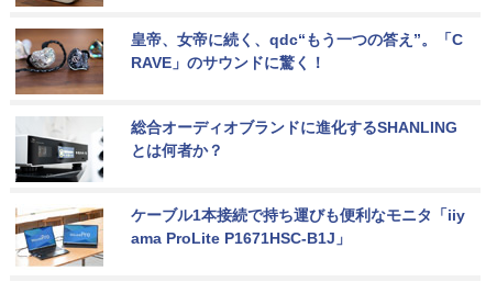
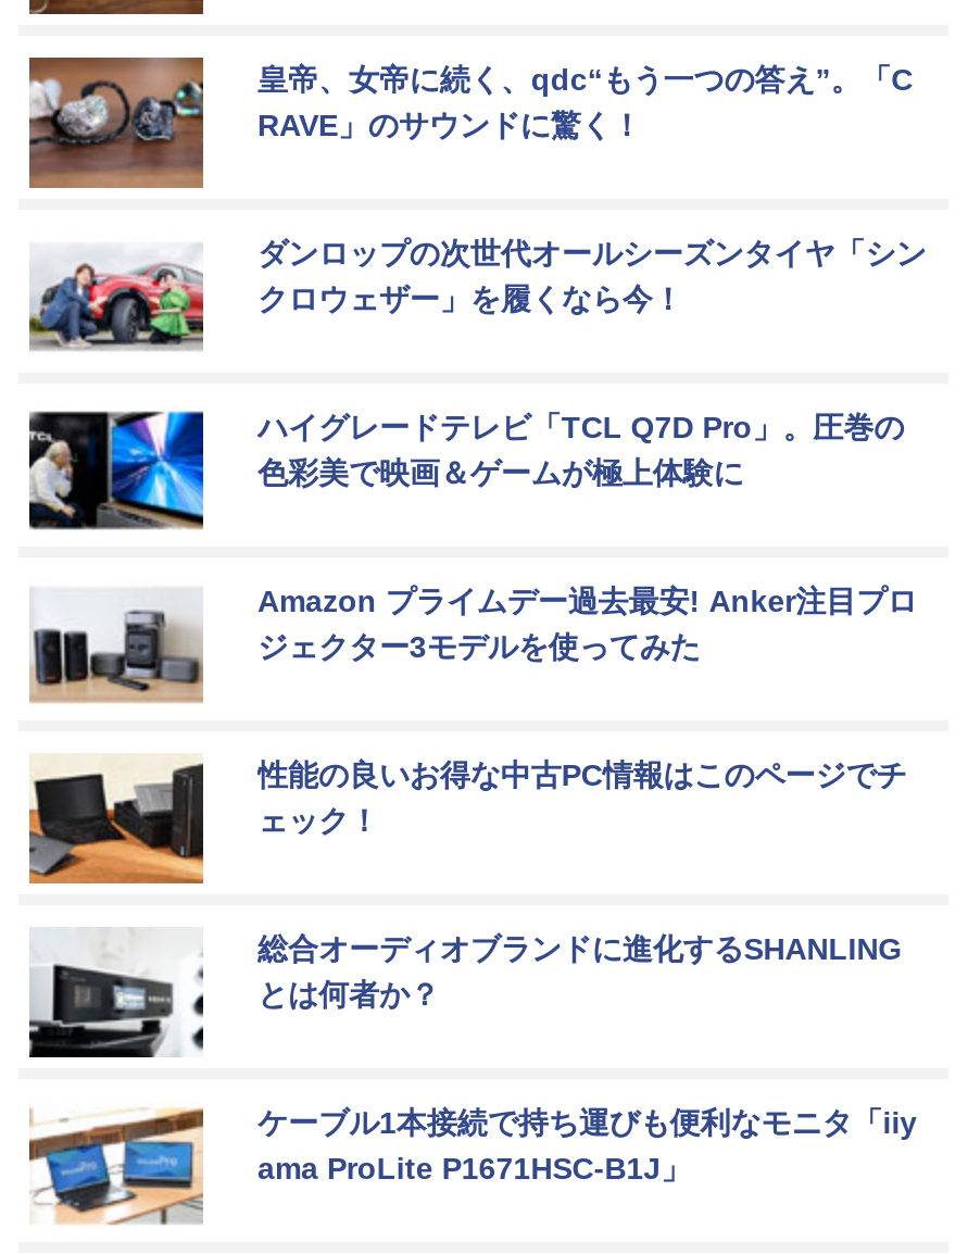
+ [image]
+ ハイグレードテレビ「TCL Q7D Pro」。圧巻の
+ 色彩美で映画＆ゲームが極上体験に

+ [image]
+ ダンロップの次世代オールシーズンタイヤ「シン
+ クロウェザー」を履くなら今！

+ [image]
+ 性能の良いお得な中古PC情報はこのページでチ
+ ェック！

+ [image]
+ Amazon プライムデー過去最安! Anker注目プロ
+ ジェクター3モデルを使ってみた
